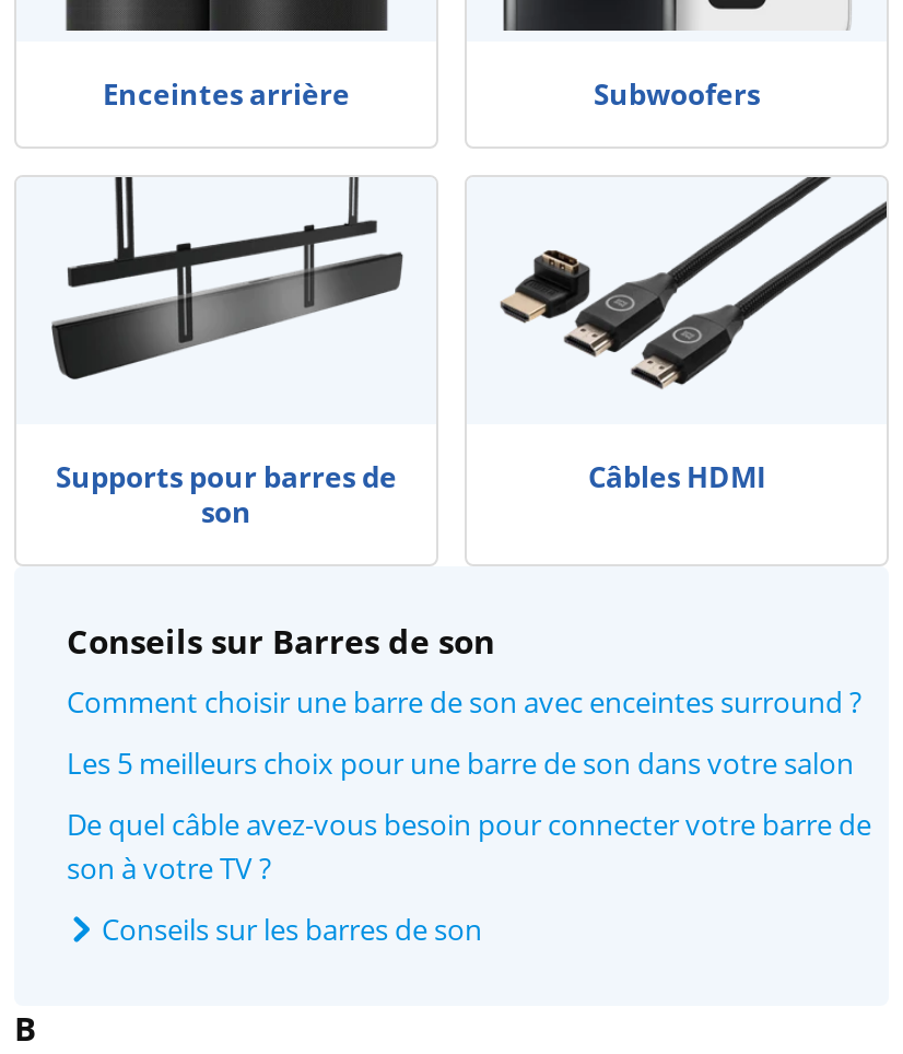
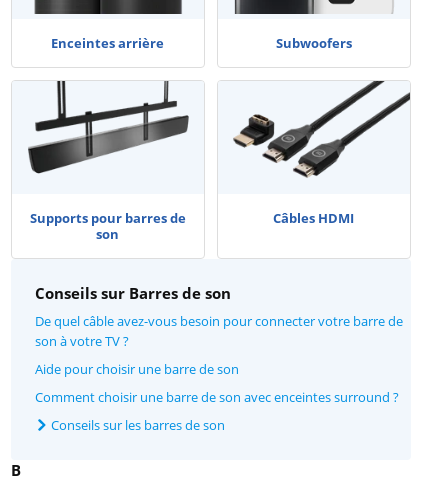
moved down: Comment choisir une barre de son avec enceintes surround ?

- Les 5 meilleurs choix pour une barre de son dans votre salon

moved up: De quel câble avez-vous besoin pour connecter votre barre de | son à votre TV ?

+ Aide pour choisir une barre de son
